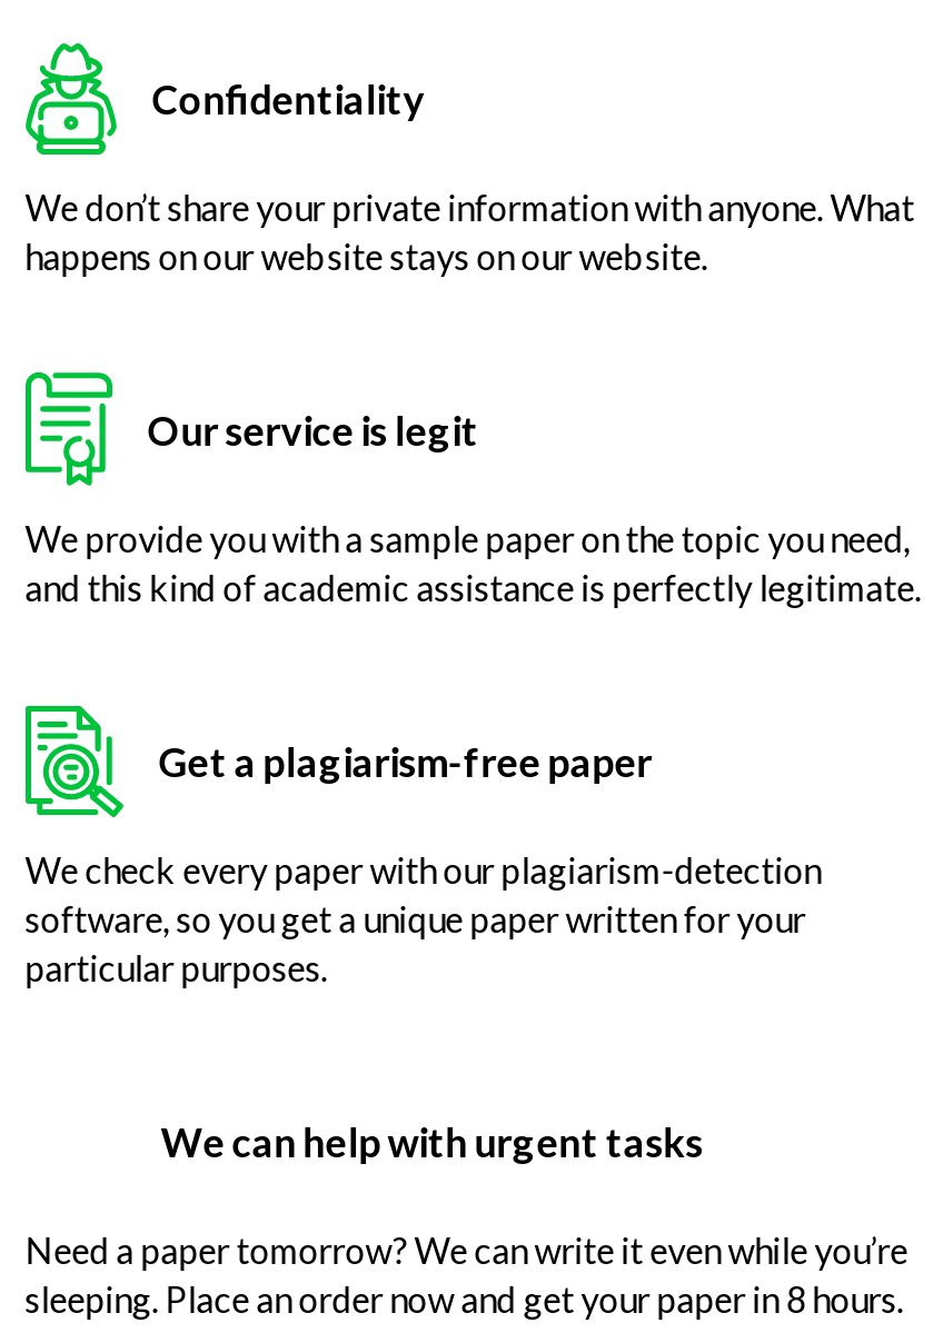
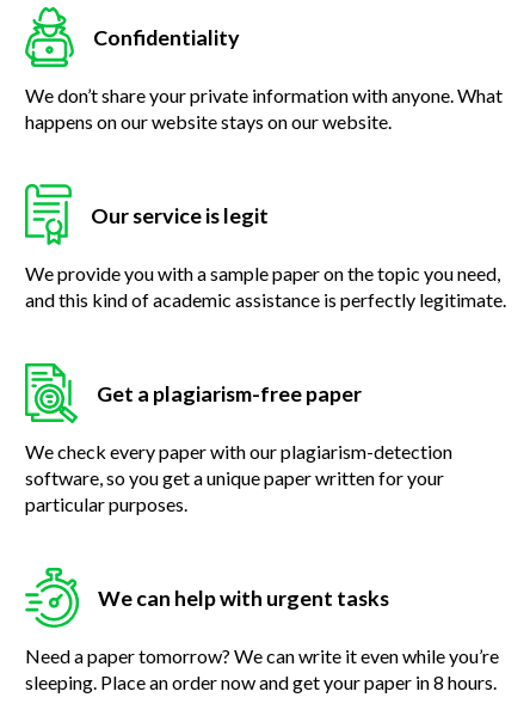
+ [image]
